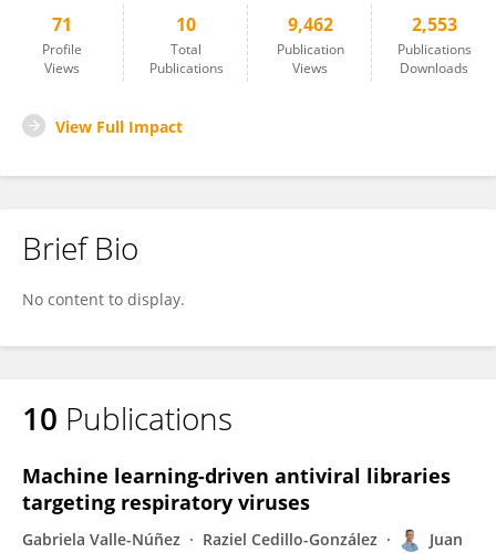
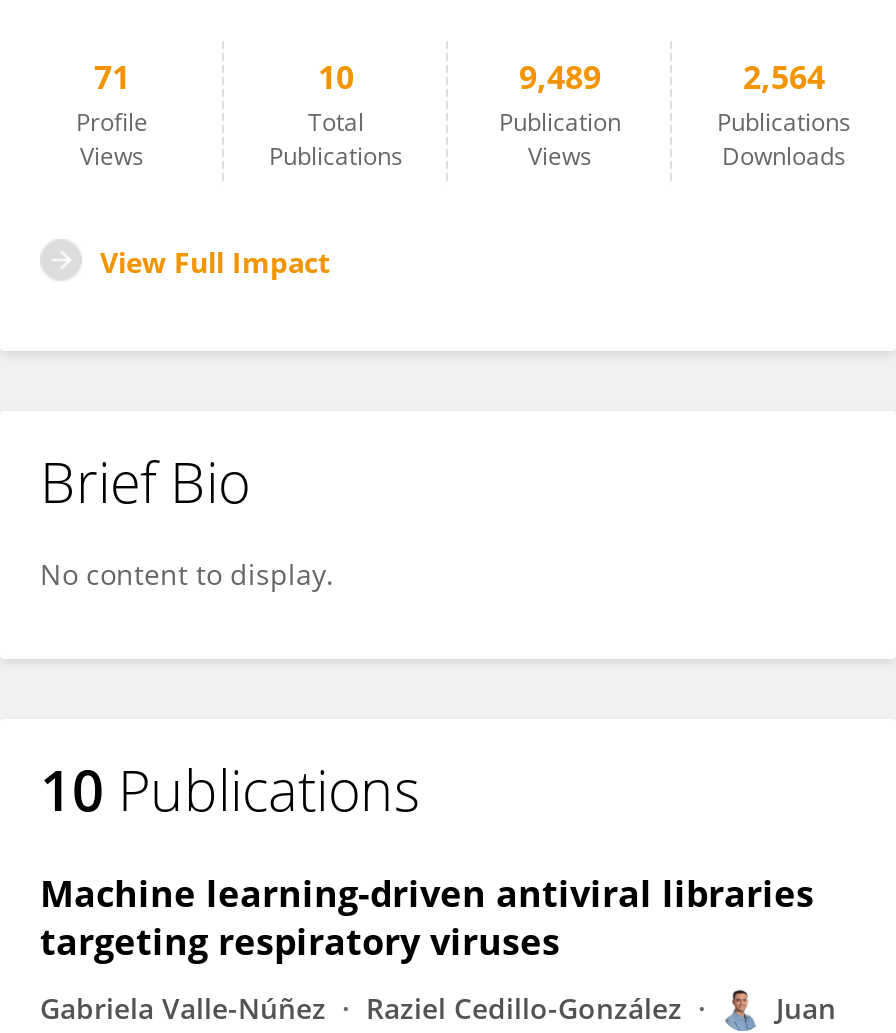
- 9,462
+ 9,489

- 2,553
+ 2,564
